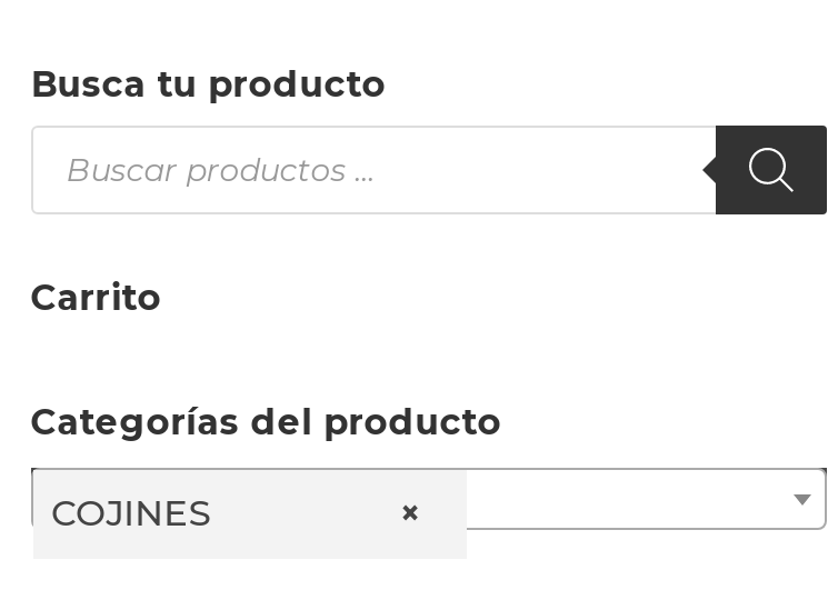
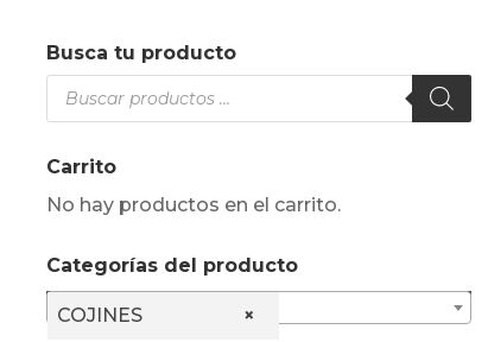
+ No hay productos en el carrito.
